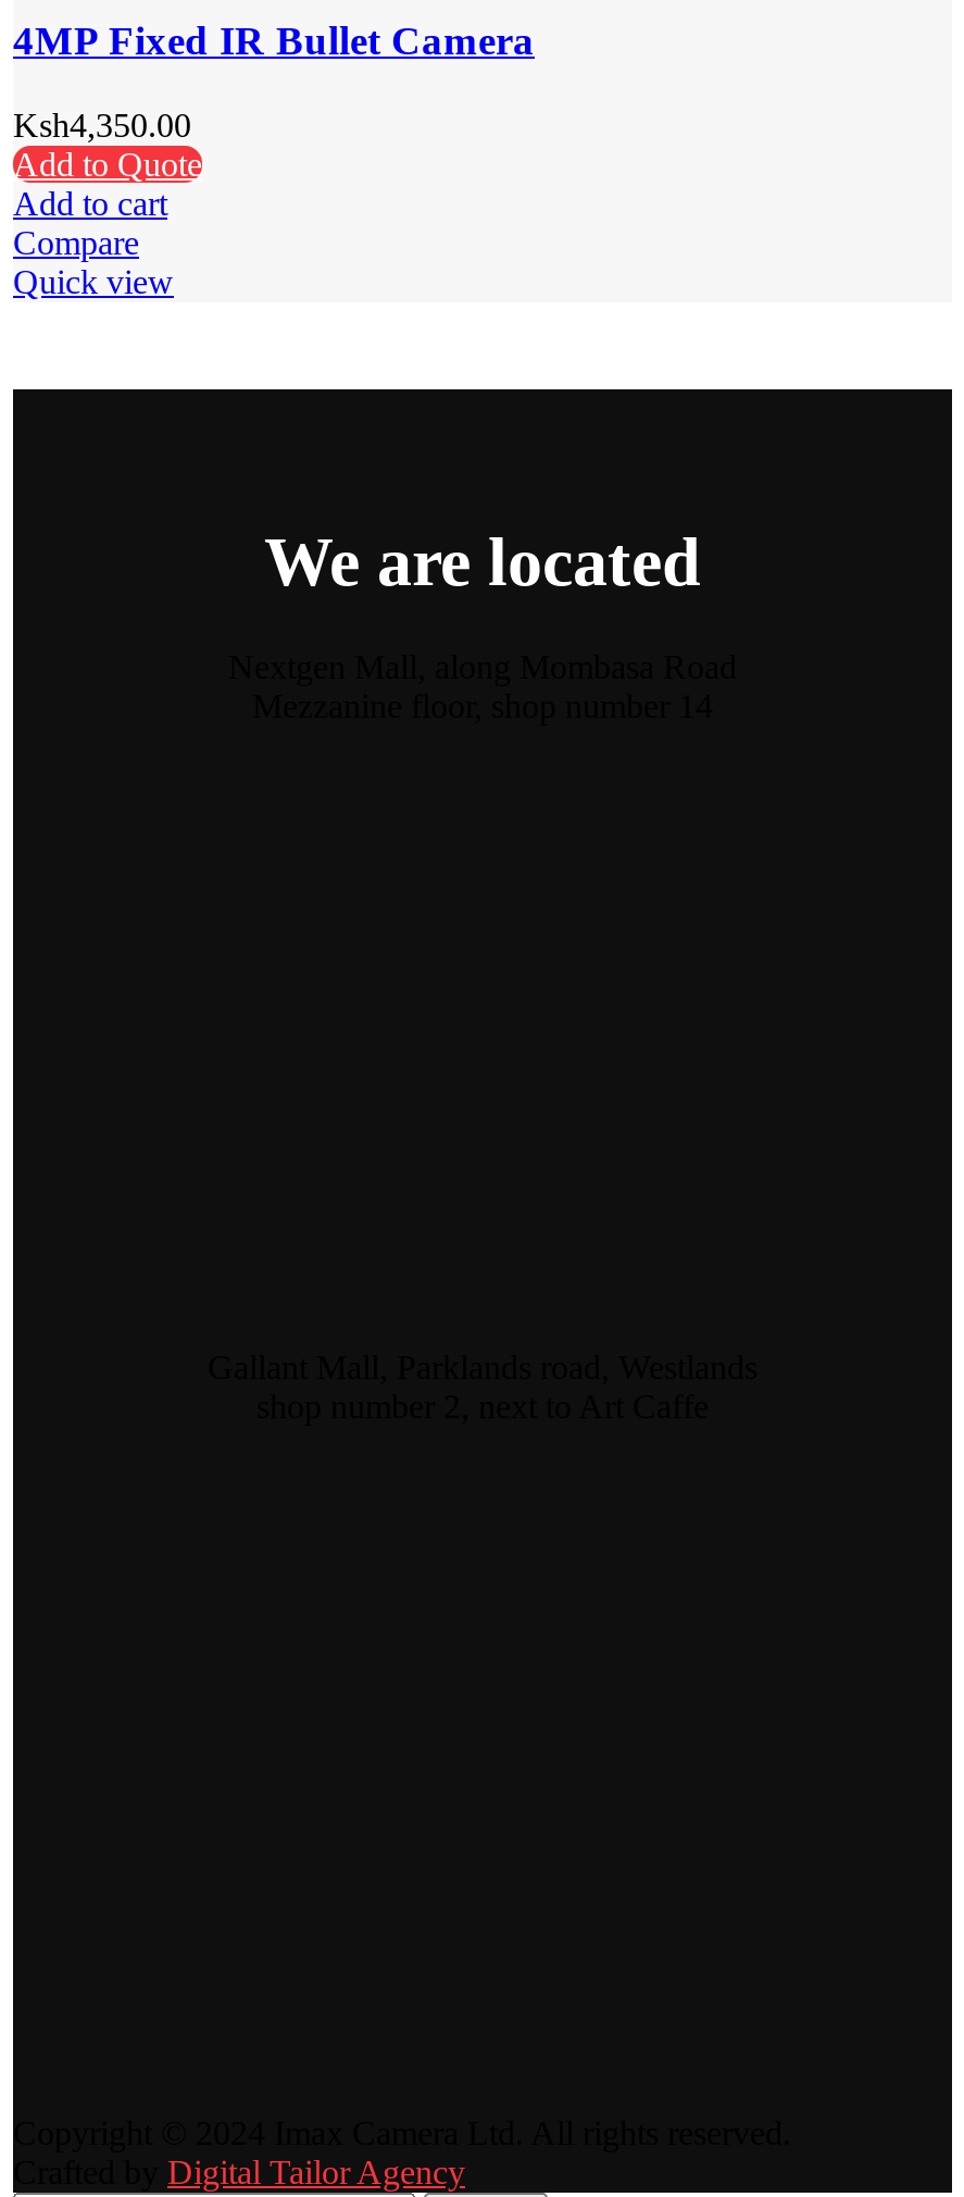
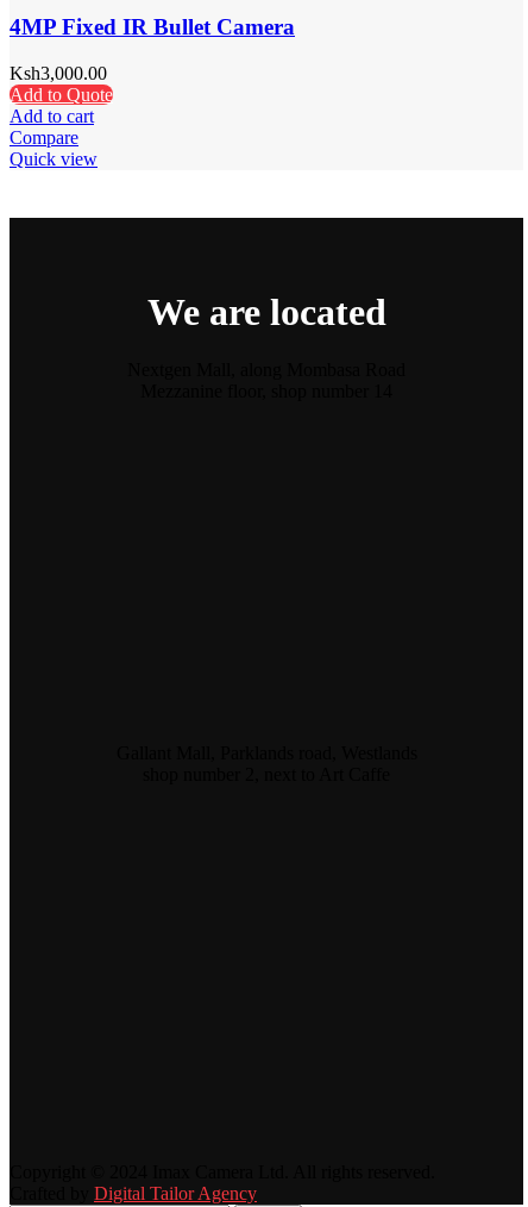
- Ksh4,350.00
+ Ksh3,000.00
